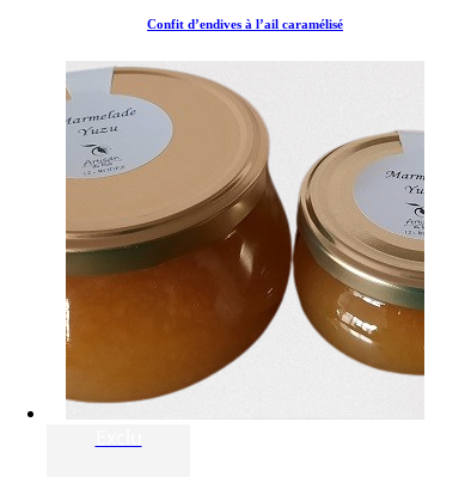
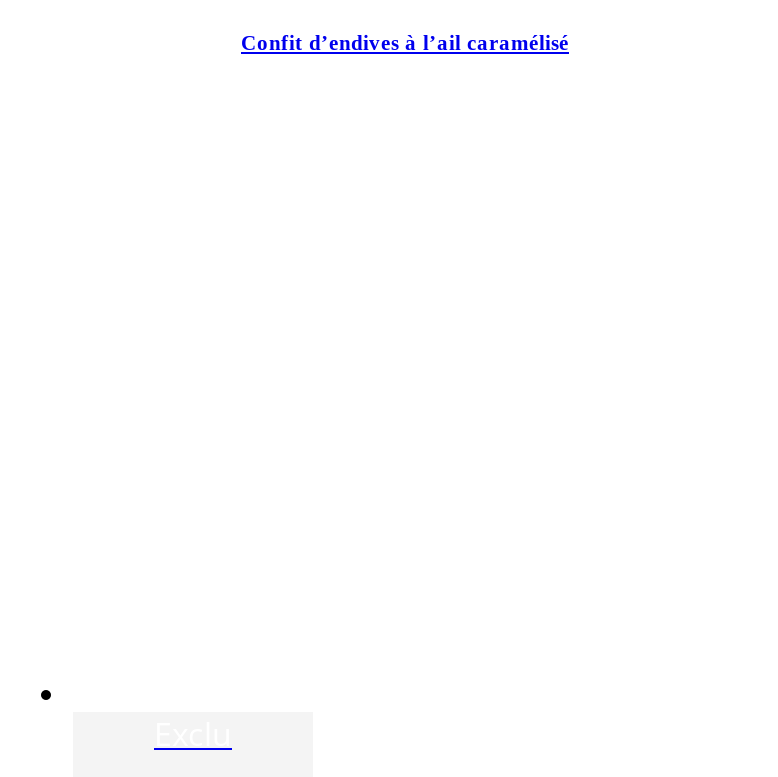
- [image]
